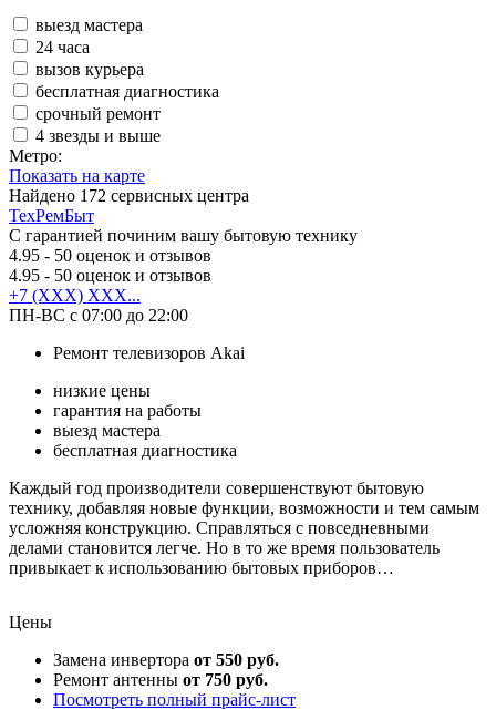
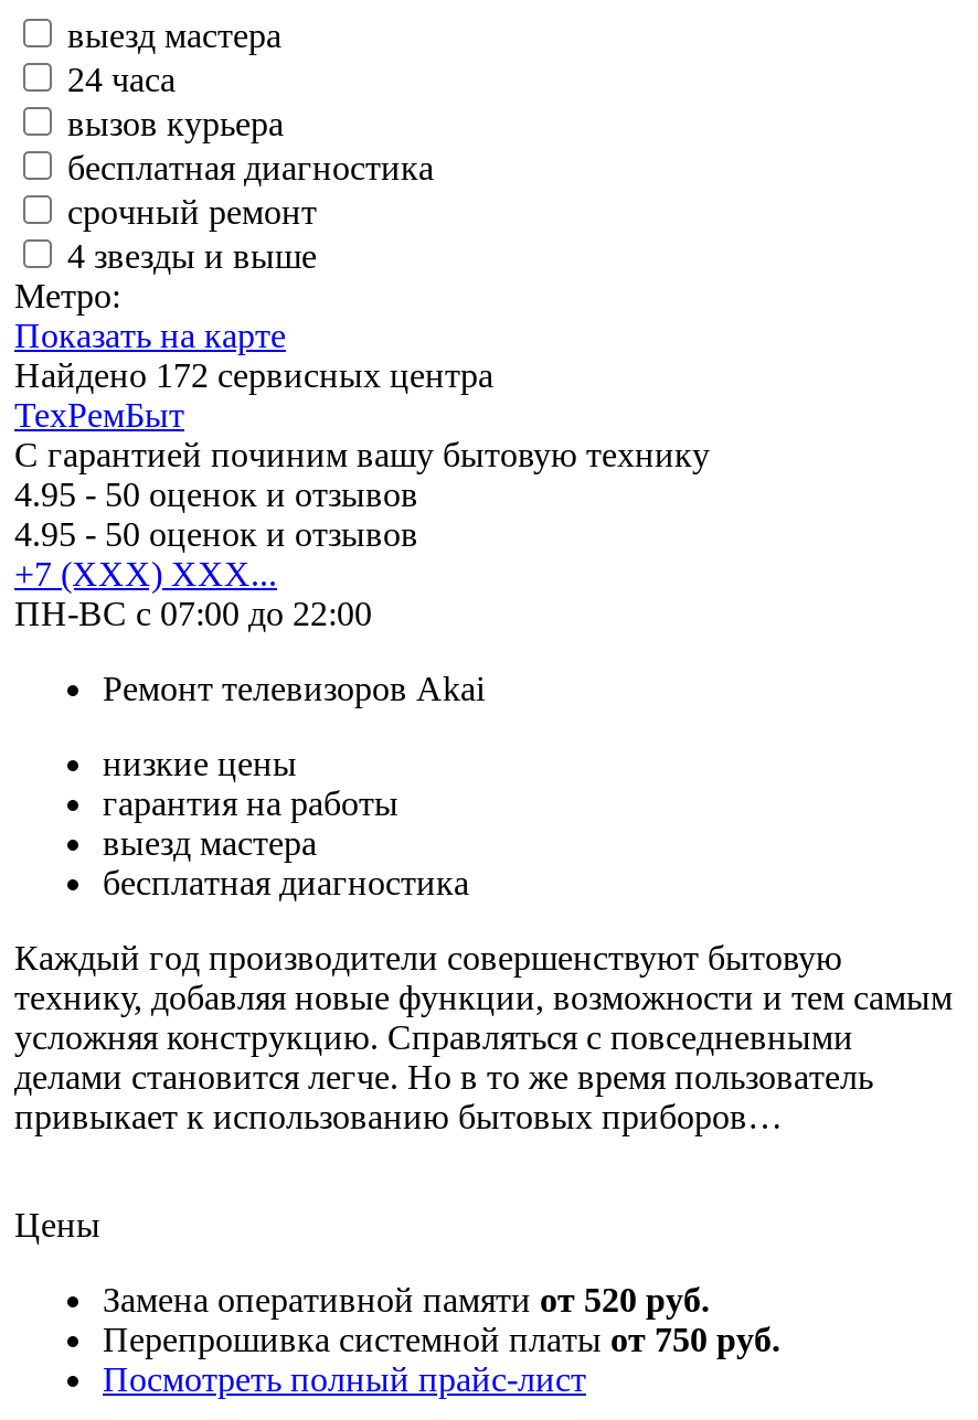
- Замена инвертора от 550 руб.
- Ремонт антенны от 750 руб.
+ Замена оперативной памяти от 520 руб.
+ Перепрошивка системной платы от 750 руб.
